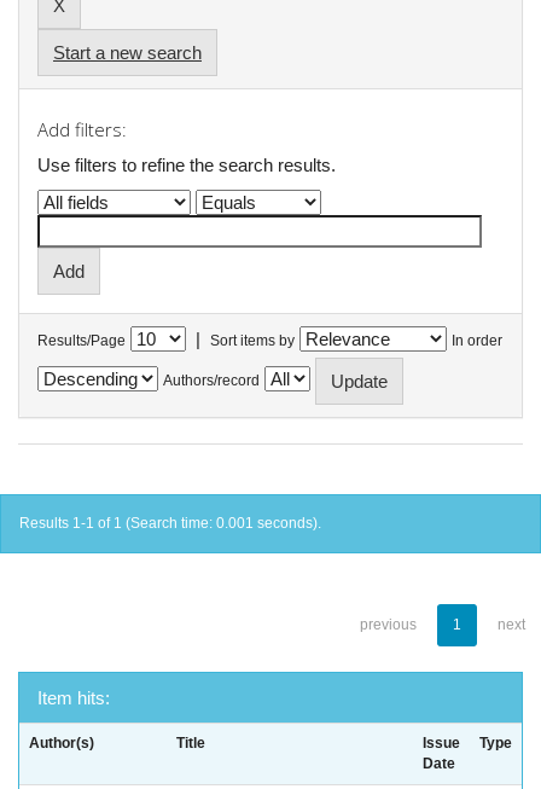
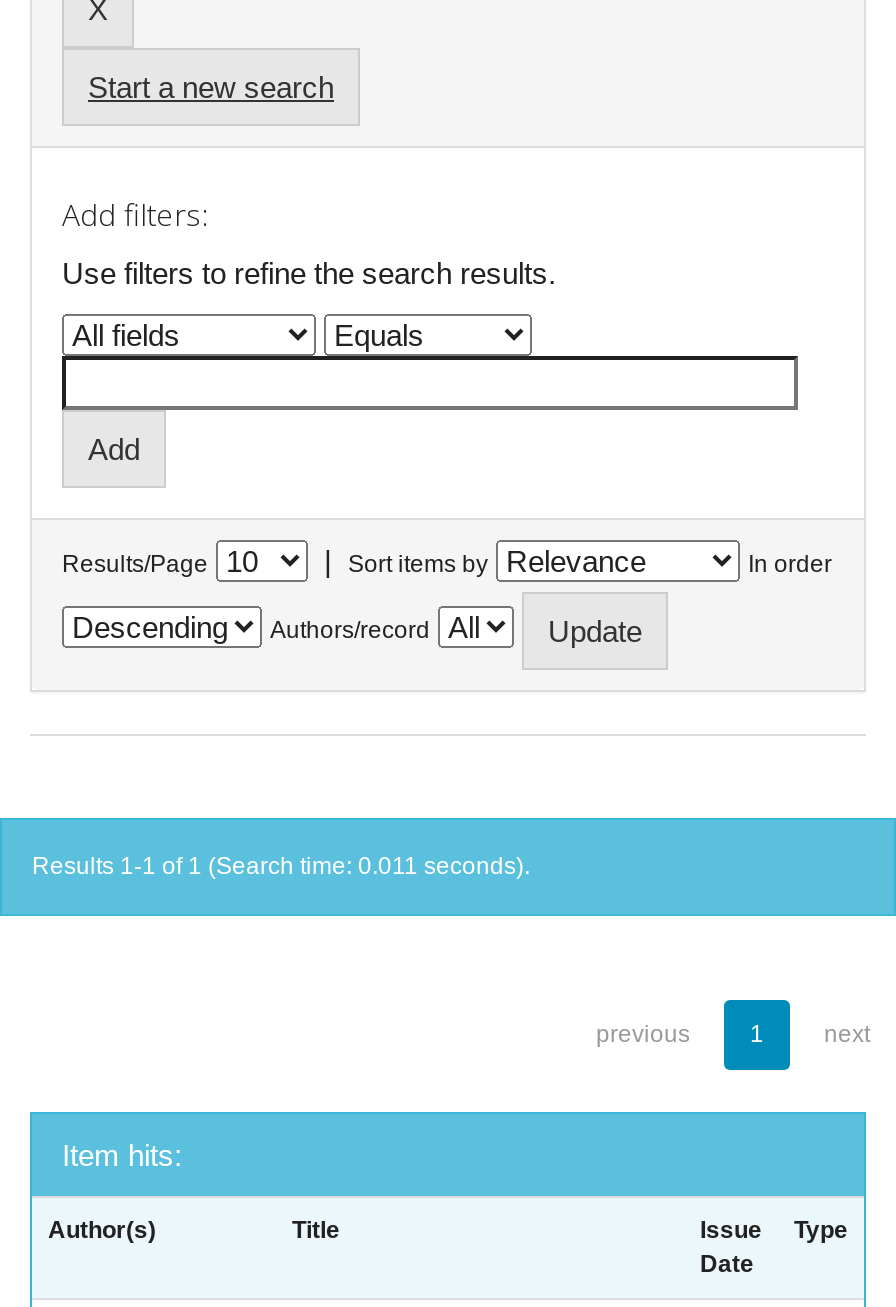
- Results 1-1 of 1 (Search time: 0.001 seconds).
+ Results 1-1 of 1 (Search time: 0.011 seconds).
